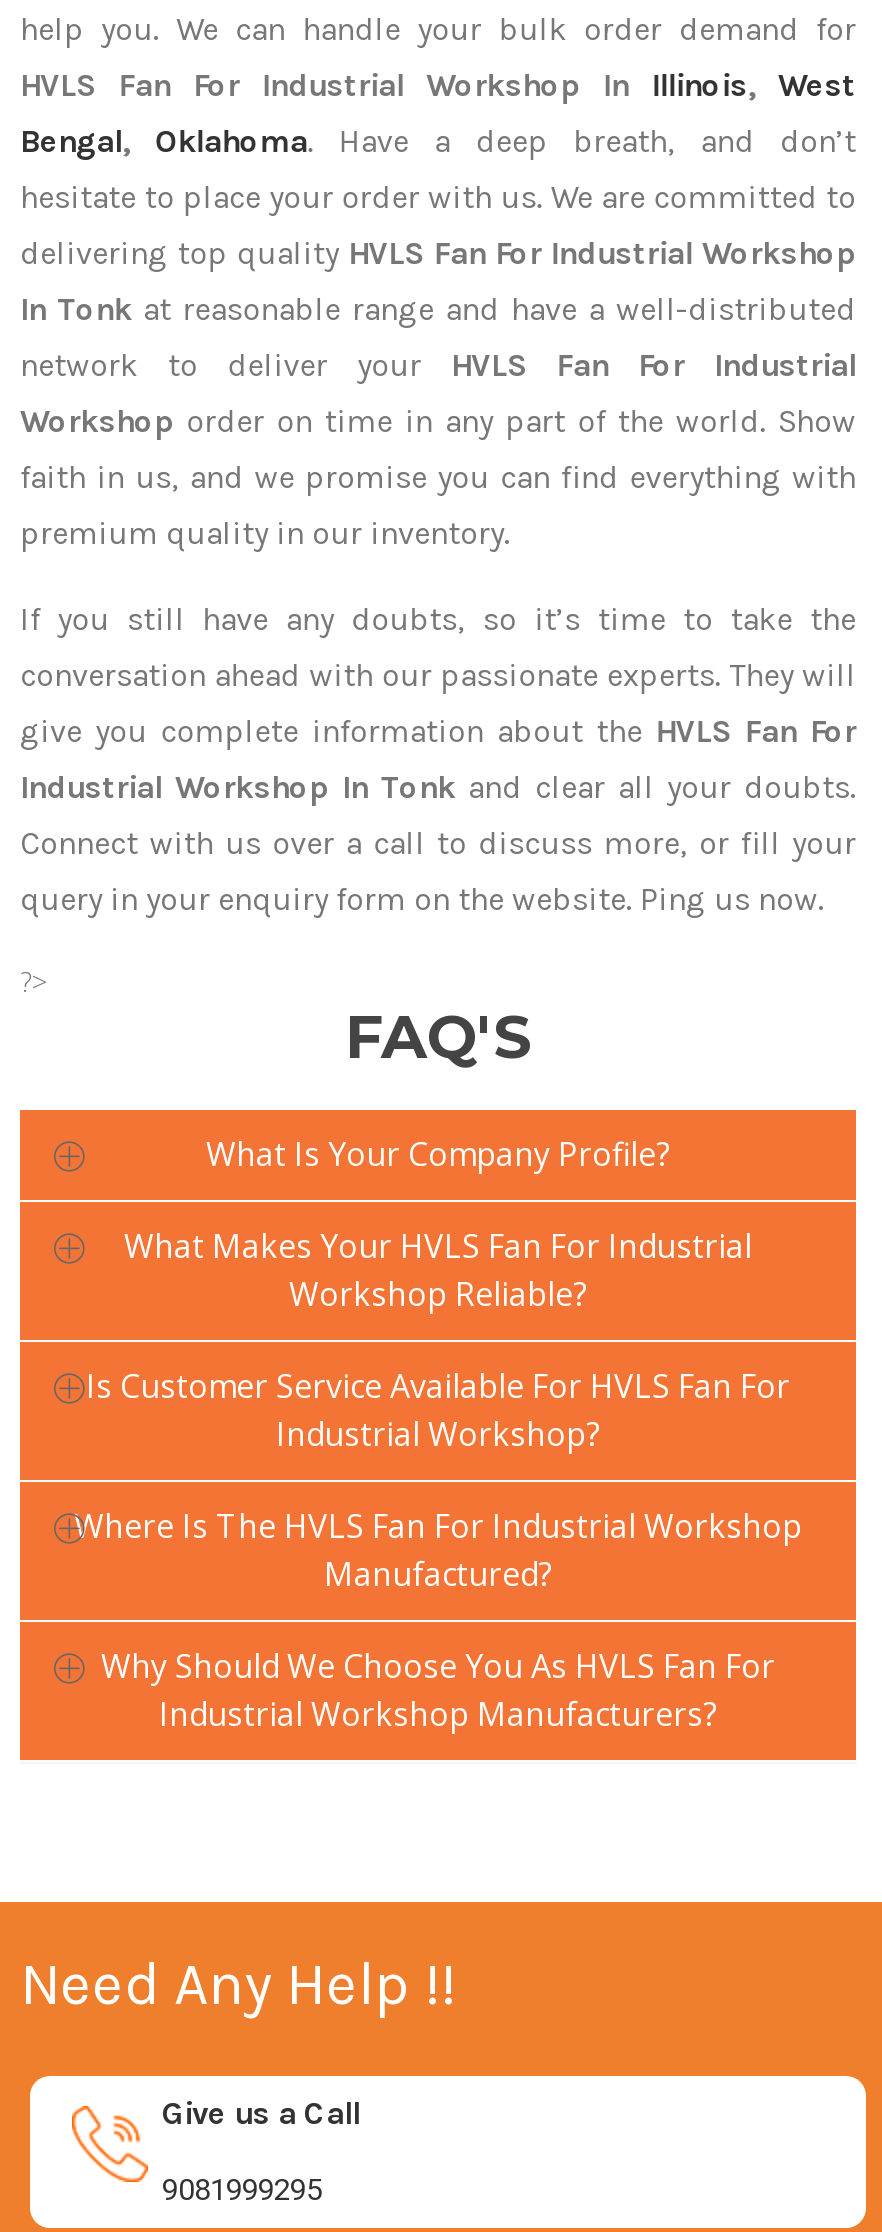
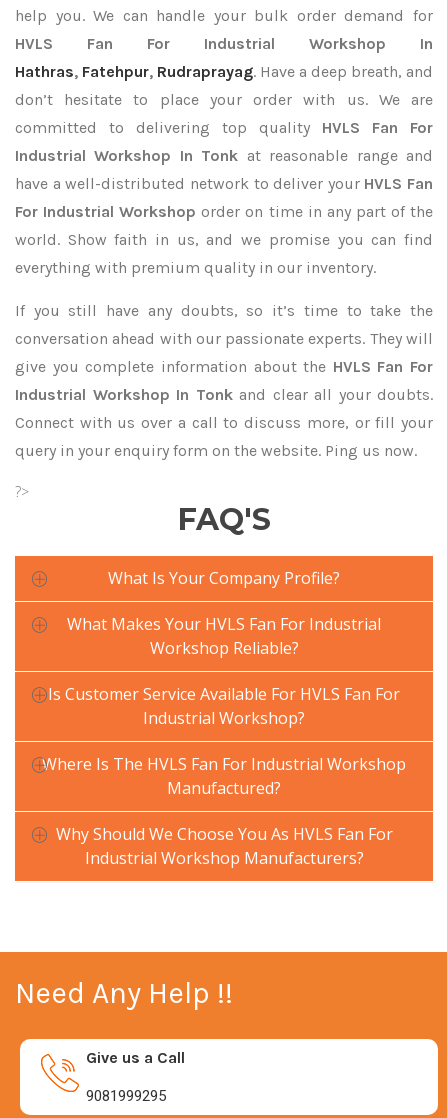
- HVLS Fan For Industrial Workshop In Illinois, West
+ HVLS Fan For Industrial Workshop In

- Bengal, Oklahoma. Have a deep breath, and don’t
+ Hathras, Fatehpur, Rudraprayag. Have a deep breath, and

- hesitate to place your order with us. We are committed to
+ don’t hesitate to place your order with us. We are

- delivering top quality HVLS Fan For Industrial Workshop
+ committed to delivering top quality HVLS Fan For

- In Tonk at reasonable range and have a well-distributed
+ Industrial Workshop In Tonk at reasonable range and

- network to deliver your HVLS Fan For Industrial
+ have a well-distributed network to deliver your HVLS Fan

- Workshop order on time in any part of the world. Show
+ For Industrial Workshop order on time in any part of the

- faith in us, and we promise you can find everything with
+ world. Show faith in us, and we promise you can find

- premium quality in our inventory.
+ everything with premium quality in our inventory.
